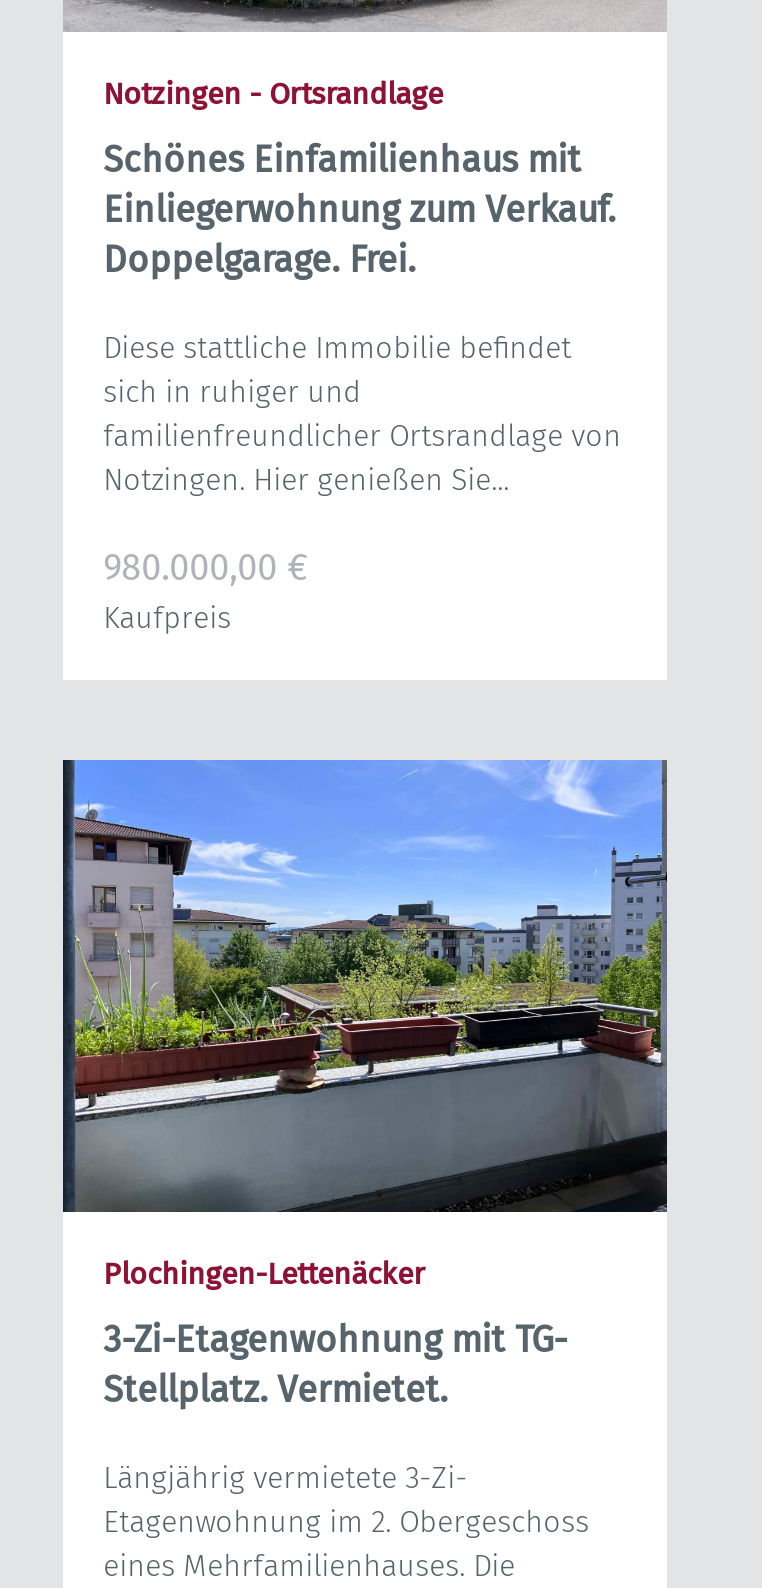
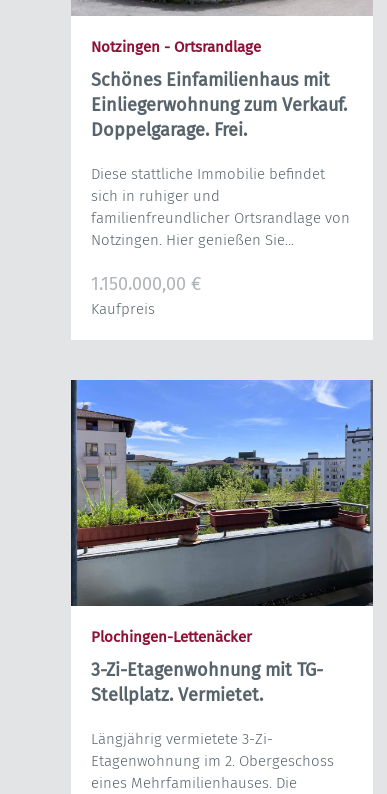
- 980.000,00 €
+ 1.150.000,00 €
